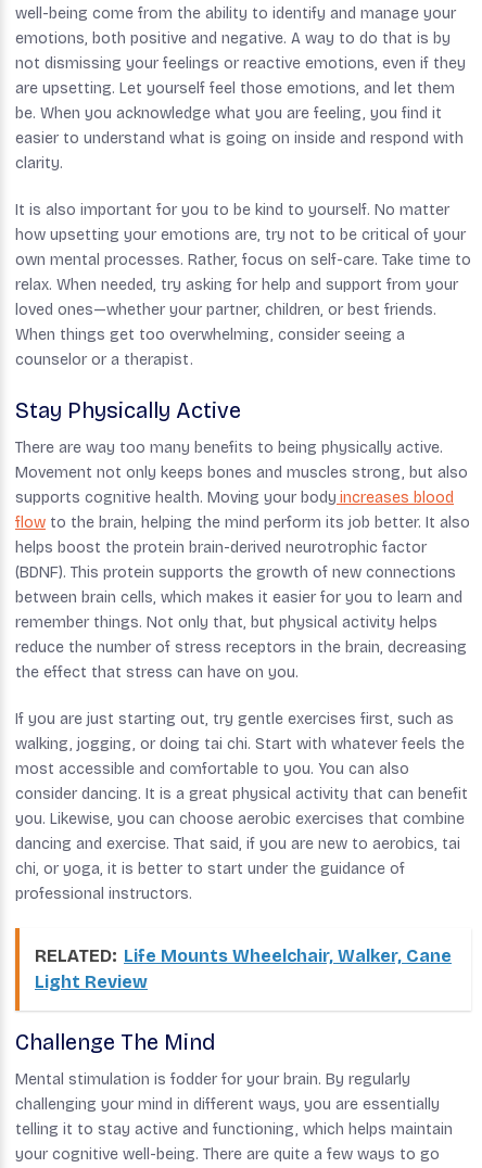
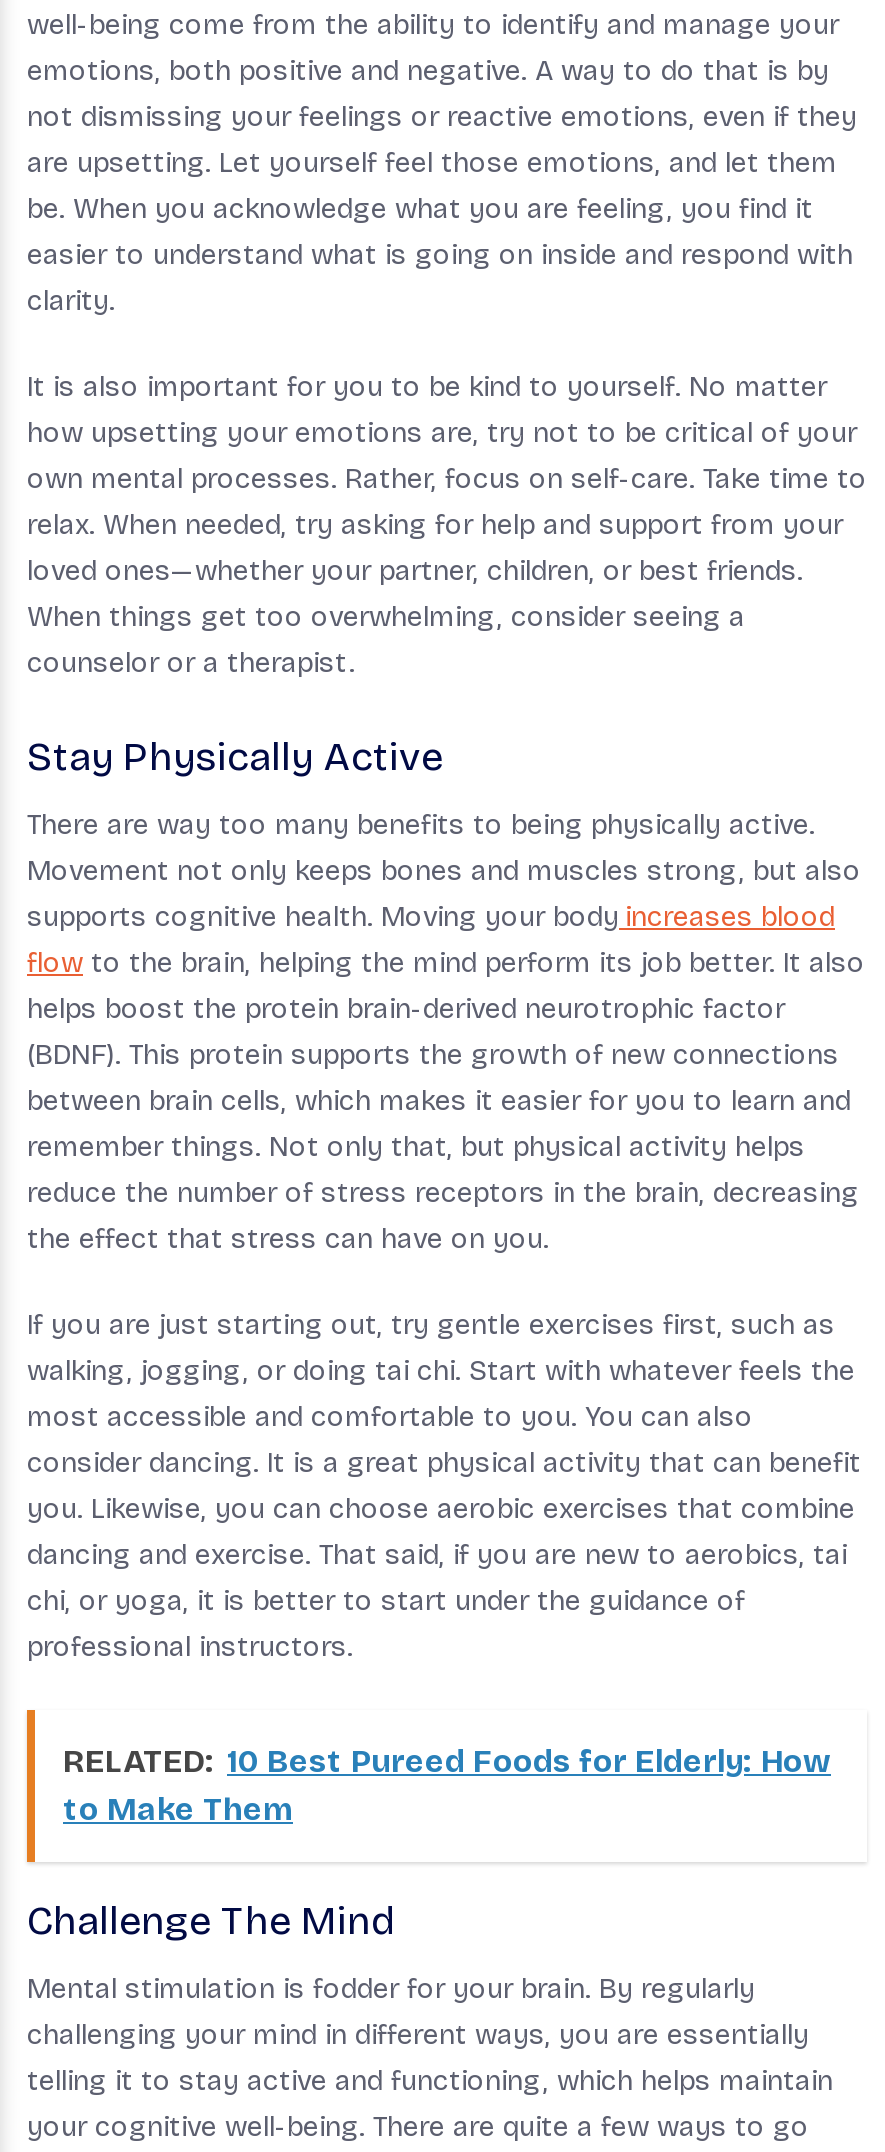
- RELATED: Life Mounts Wheelchair, Walker, Cane
- Light Review
+ RELATED: 10 Best Pureed Foods for Elderly: How
+ to Make Them
